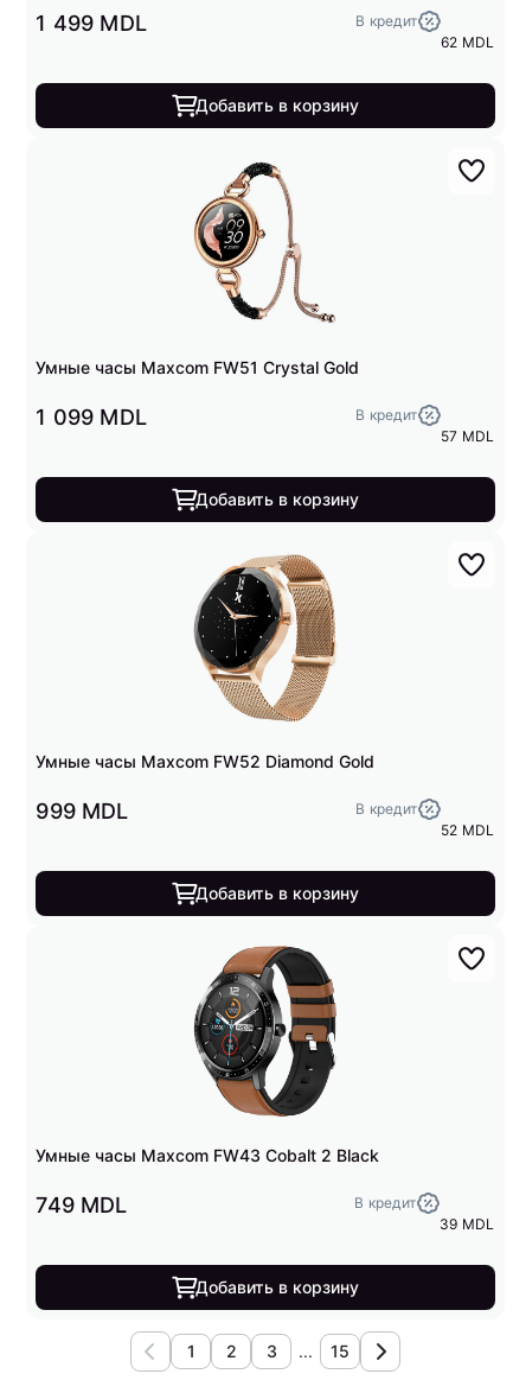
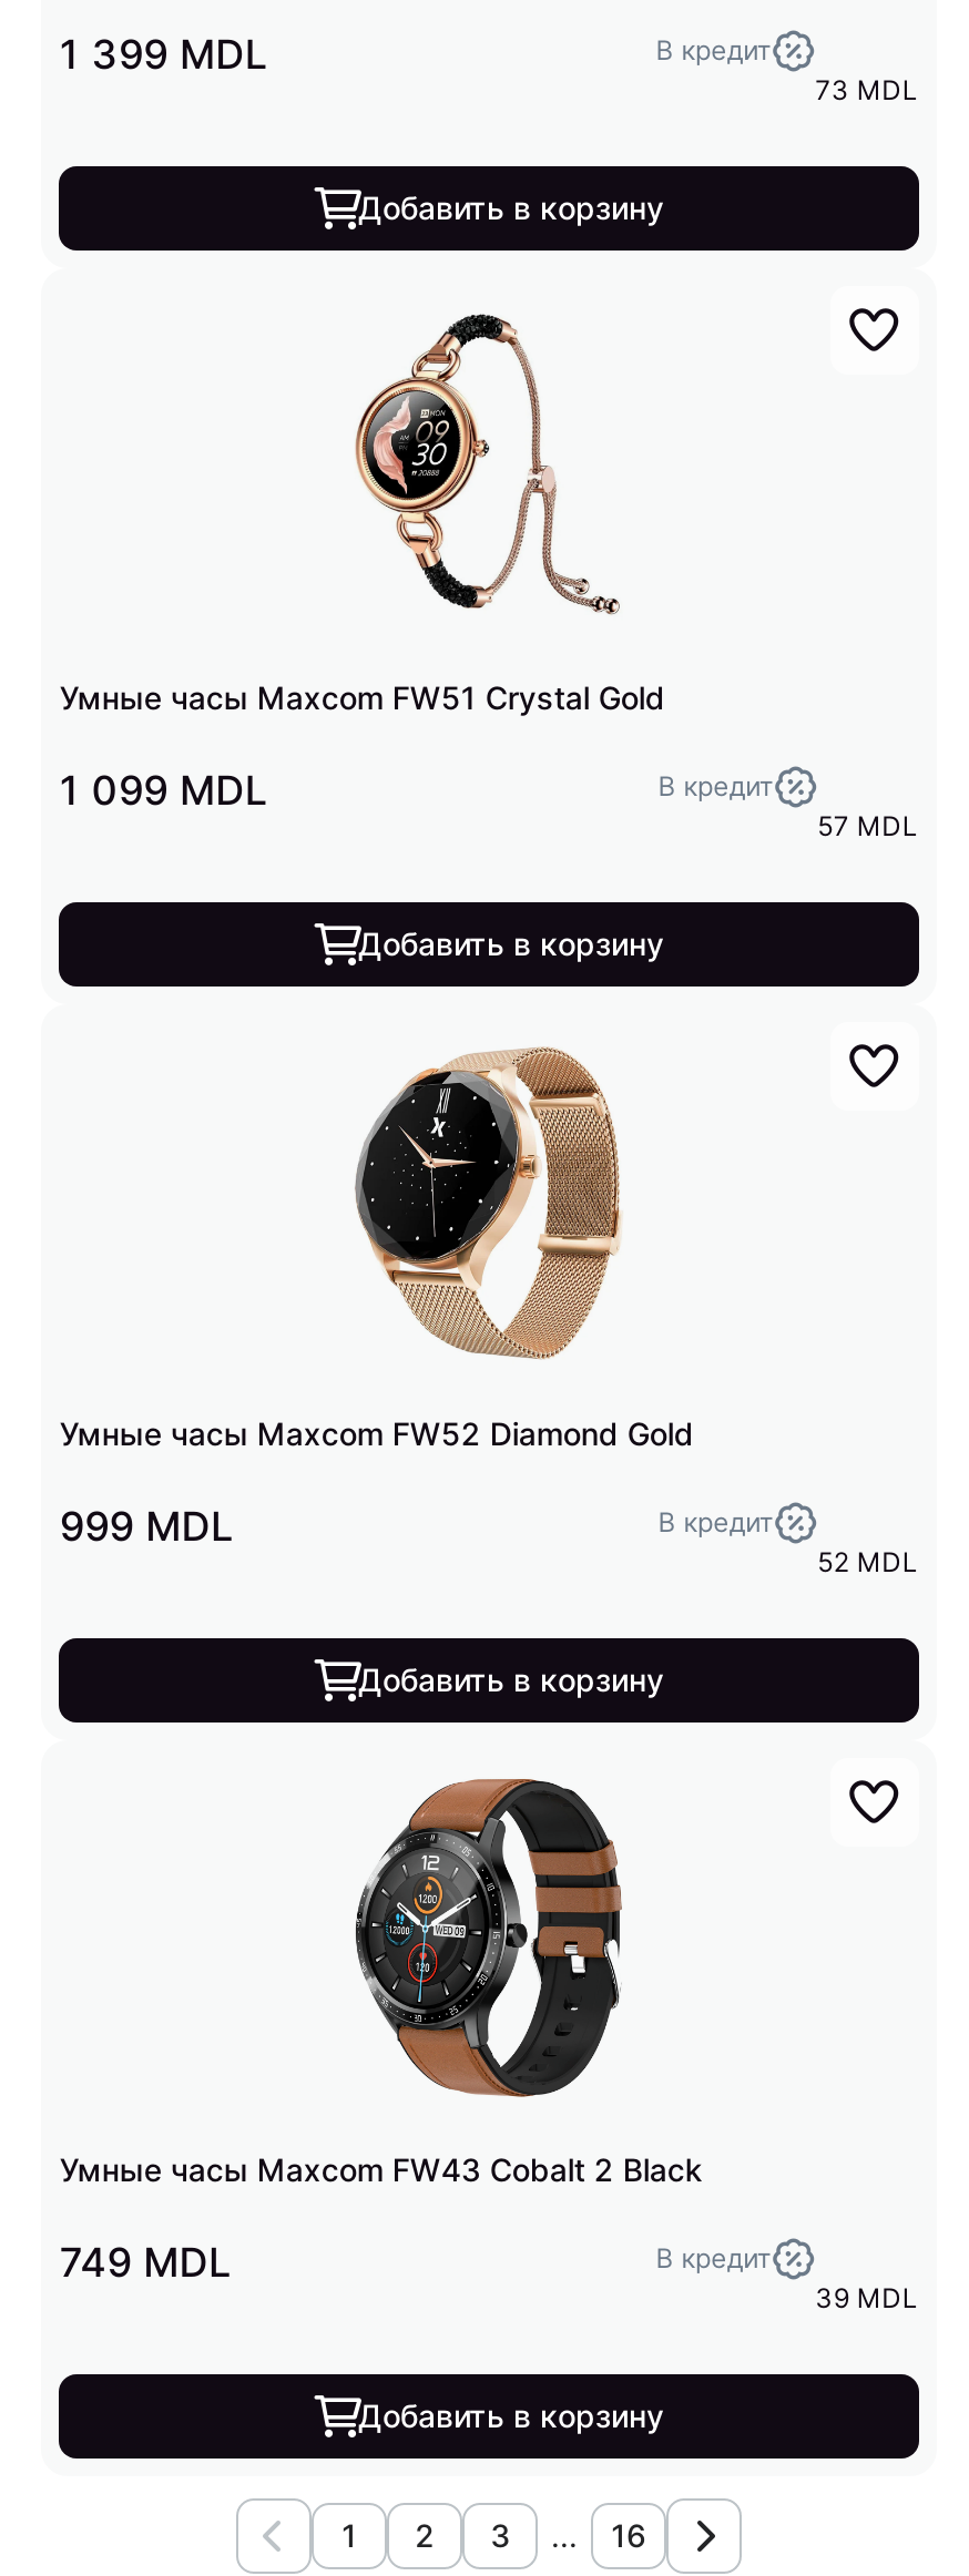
- 1 499 MDL
+ 1 399 MDL

- 62 MDL
+ 73 MDL

- 15
+ 16
